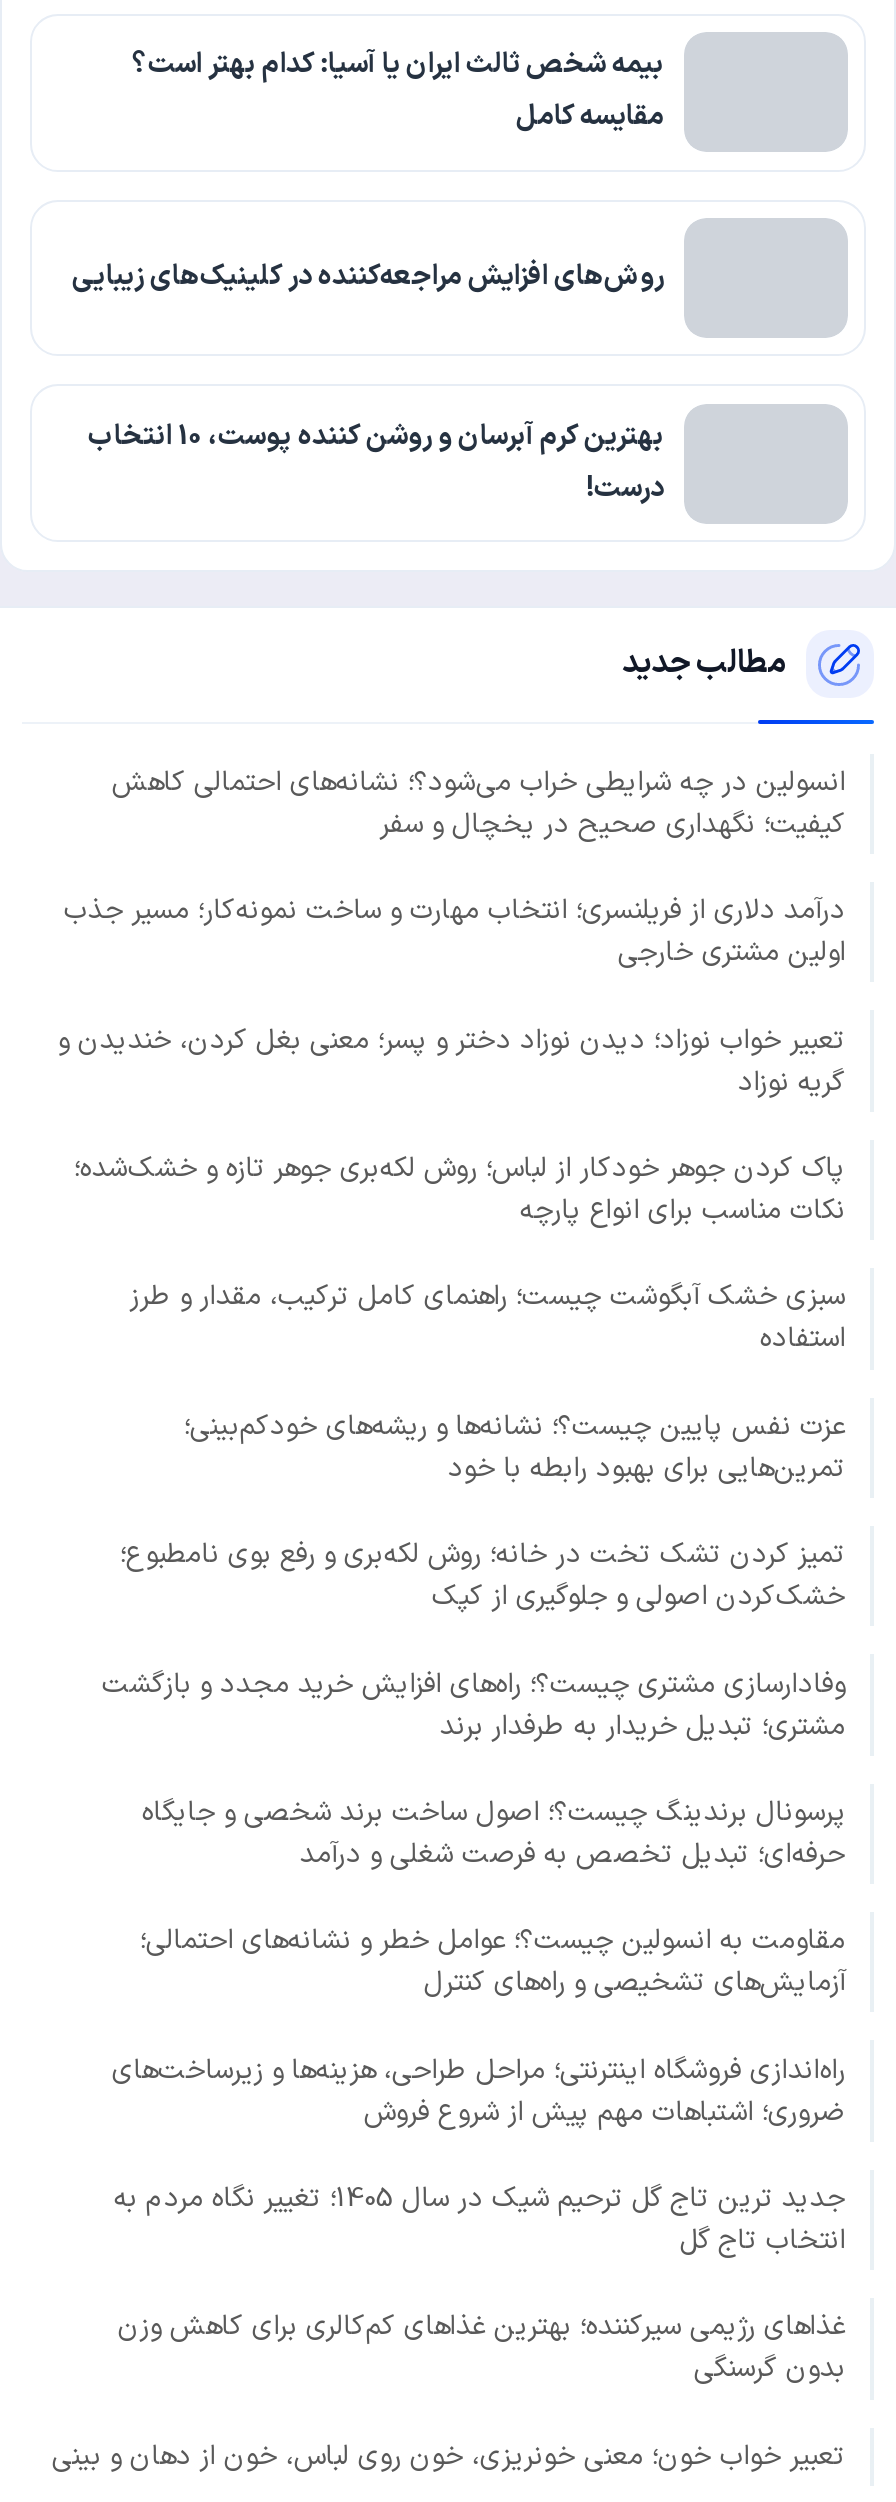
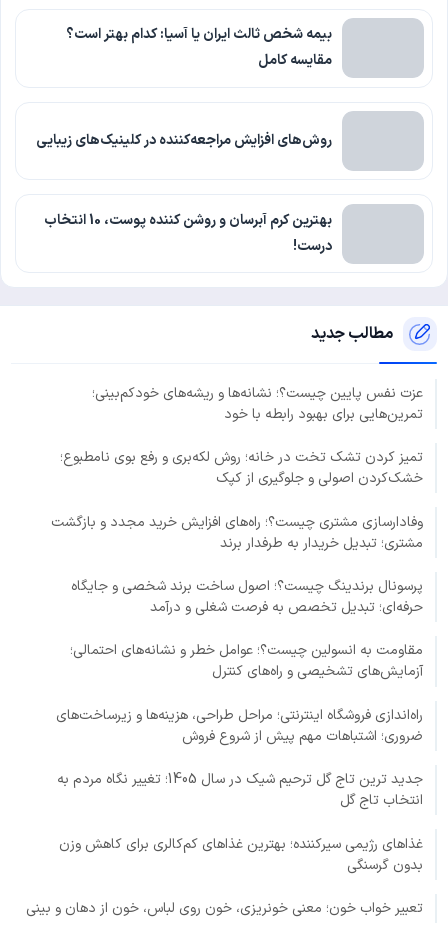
- انسولین در چه شرایطی خراب می‌شود؟؛ نشانه‌های احتمالی کاهش
- کیفیت؛ نگهداری صحیح در یخچال و سفر
- درآمد دلاری از فریلنسری؛ انتخاب مهارت و ساخت نمونه‌کار؛ مسیر جذب
- اولین مشتری خارجی
- تعبیر خواب نوزاد؛ دیدن نوزاد دختر و پسر؛ معنی بغل کردن، خندیدن و
- گریه نوزاد
- پاک کردن جوهر خودکار از لباس؛ روش لکه‌بری جوهر تازه و خشک‌شده؛
- نکات مناسب برای انواع پارچه
- سبزی خشک آبگوشت چیست؛ راهنمای کامل ترکیب، مقدار و طرز
- استفاده
